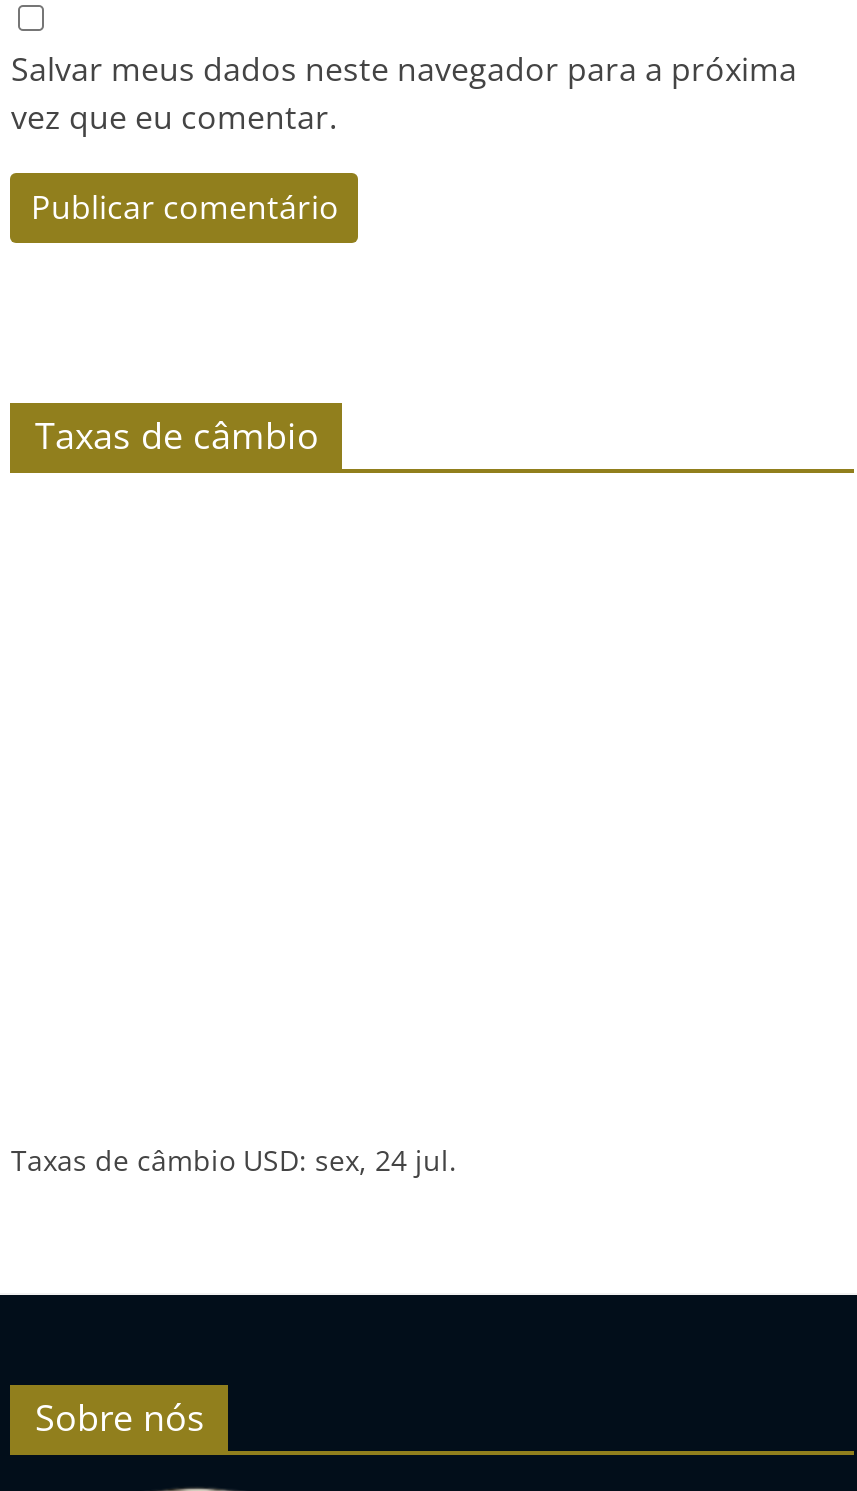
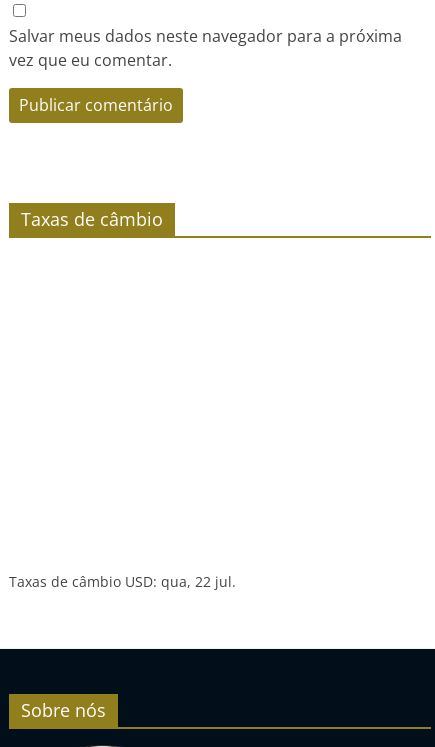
- Taxas de câmbio USD: sex, 24 jul.
+ Taxas de câmbio USD: qua, 22 jul.
